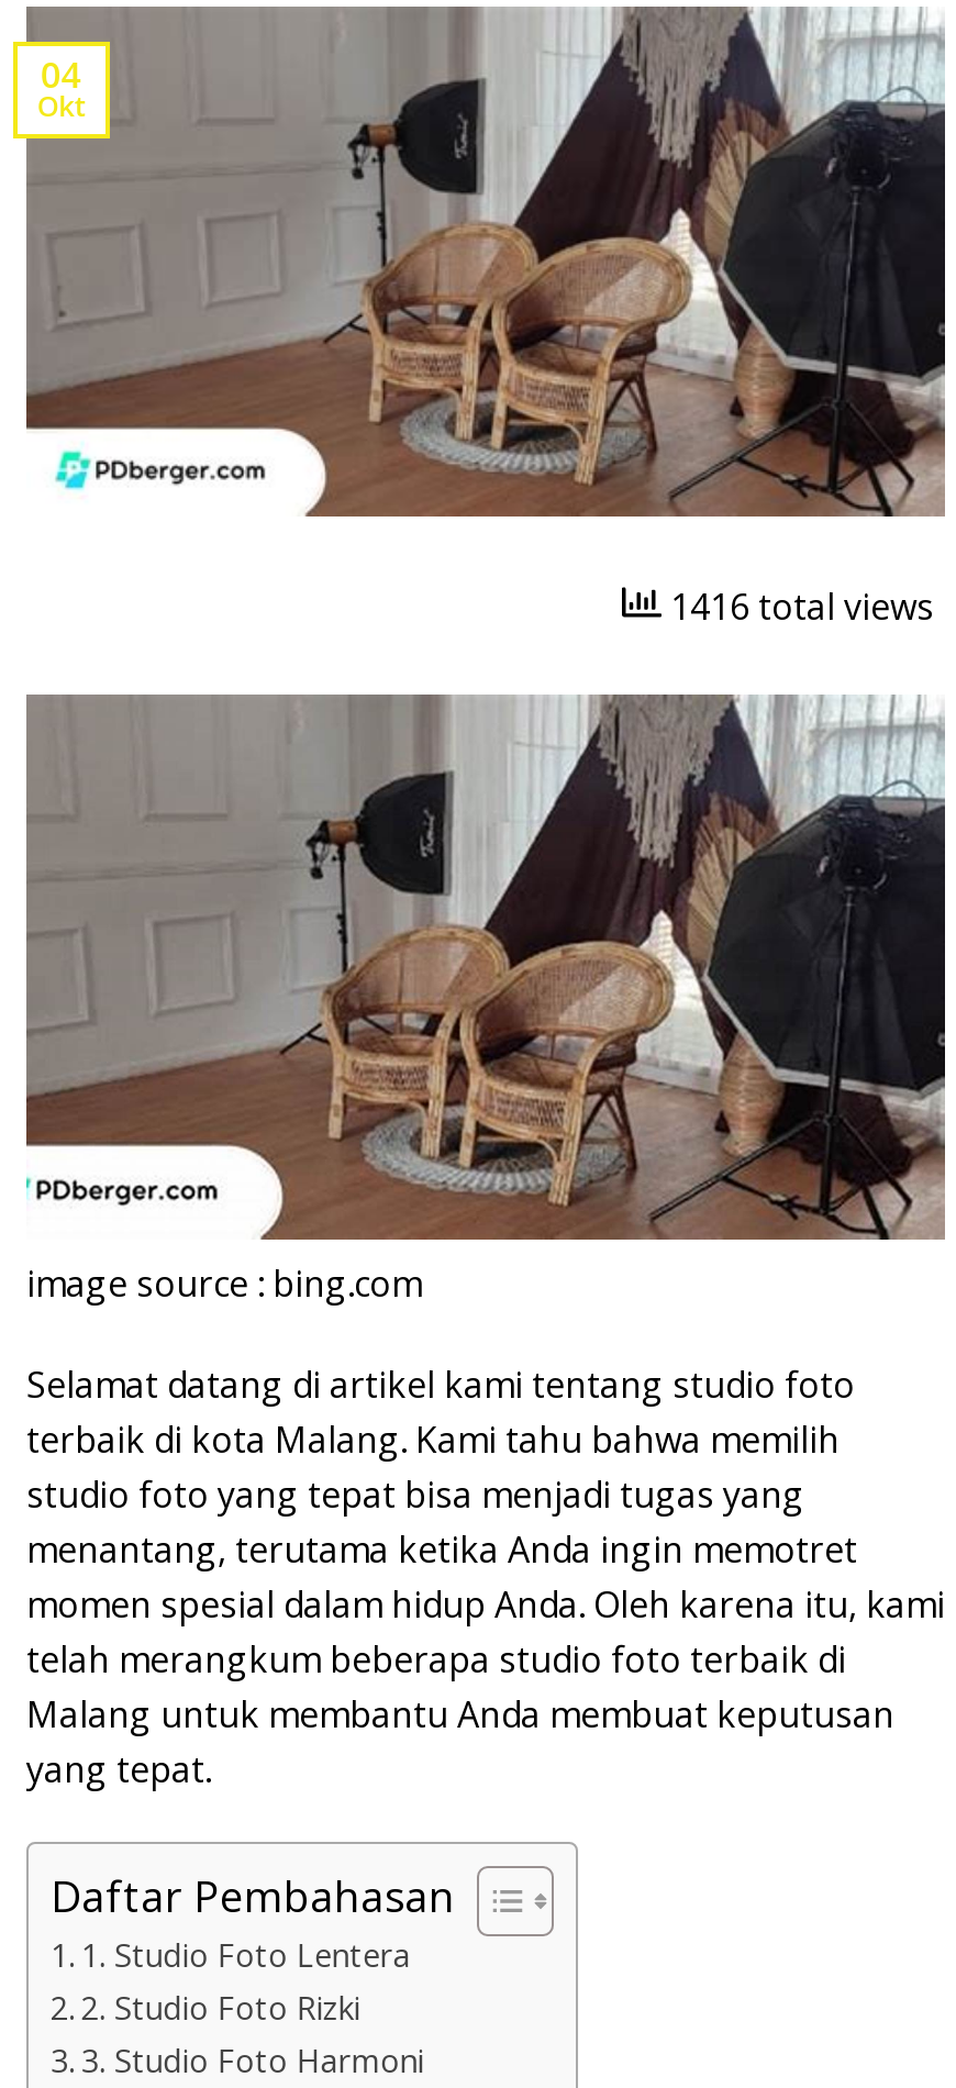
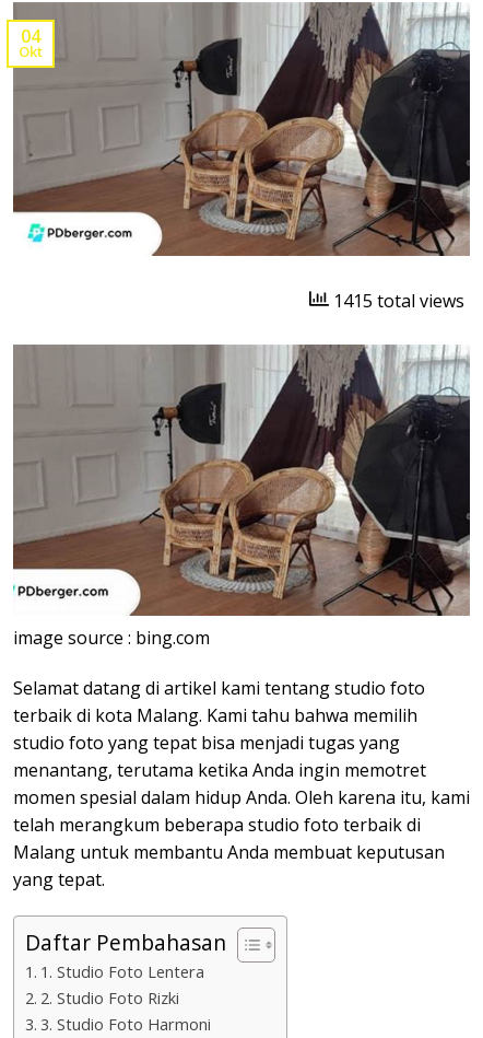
- 1416 total views
+ 1415 total views
